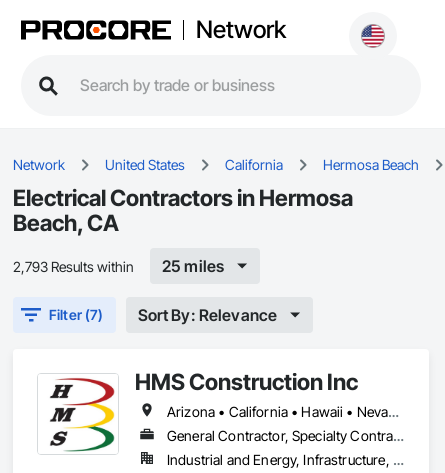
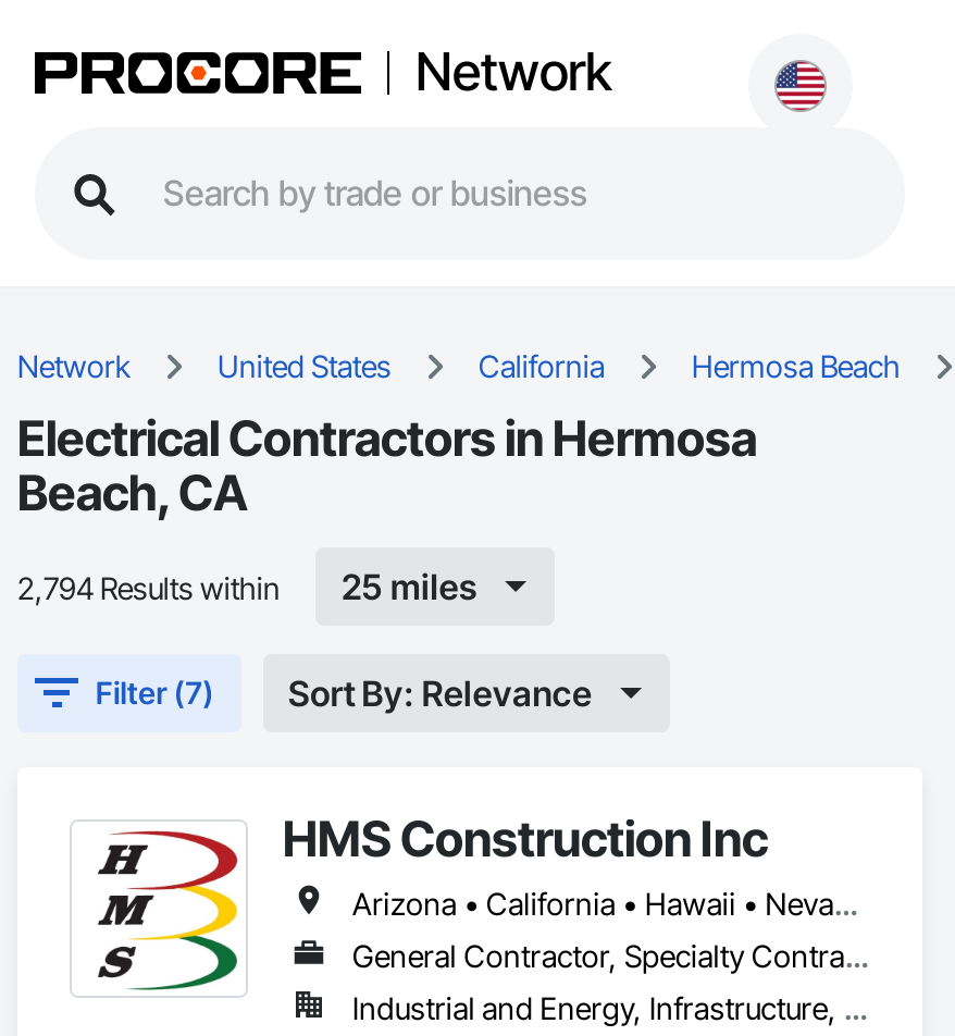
- 2,793 Results within
+ 2,794 Results within
